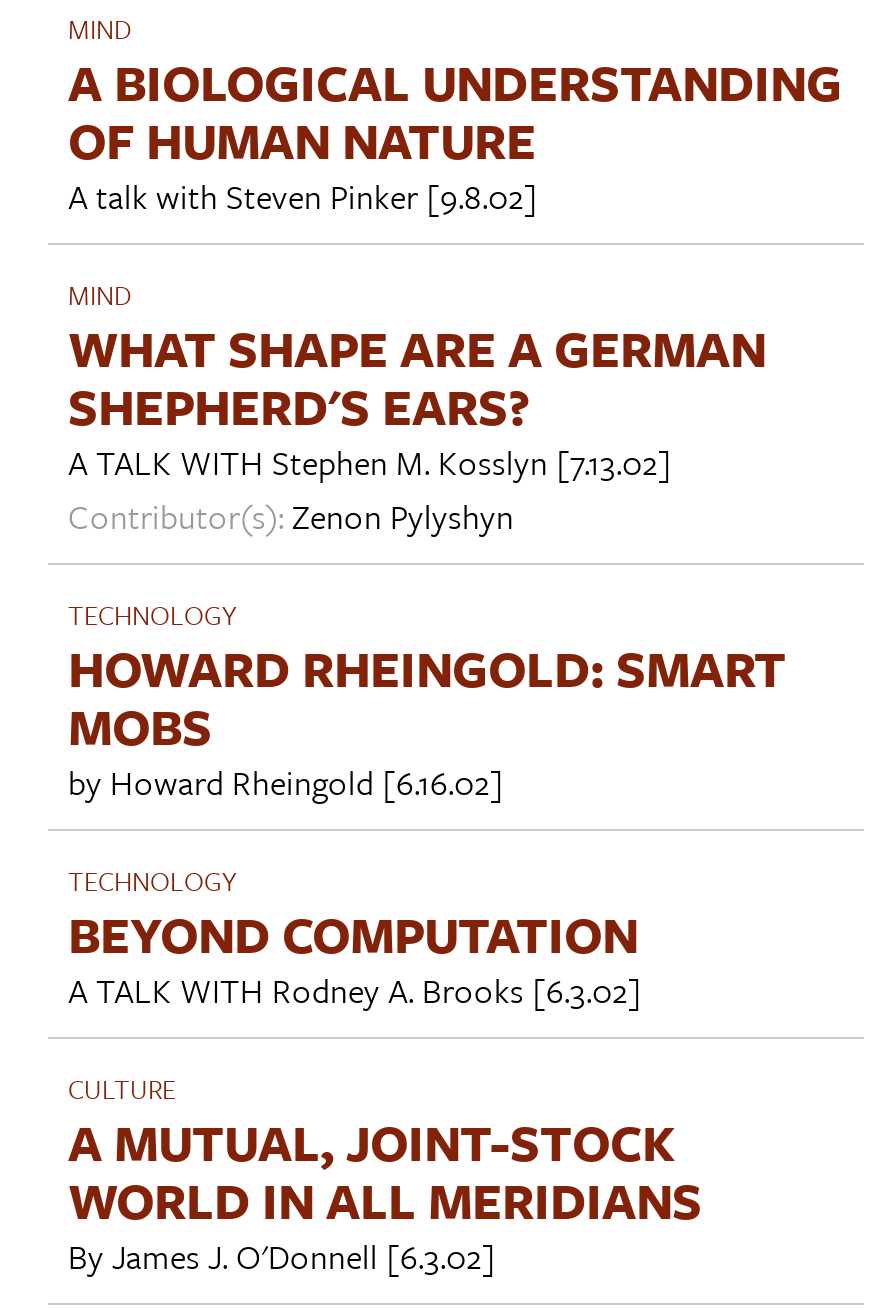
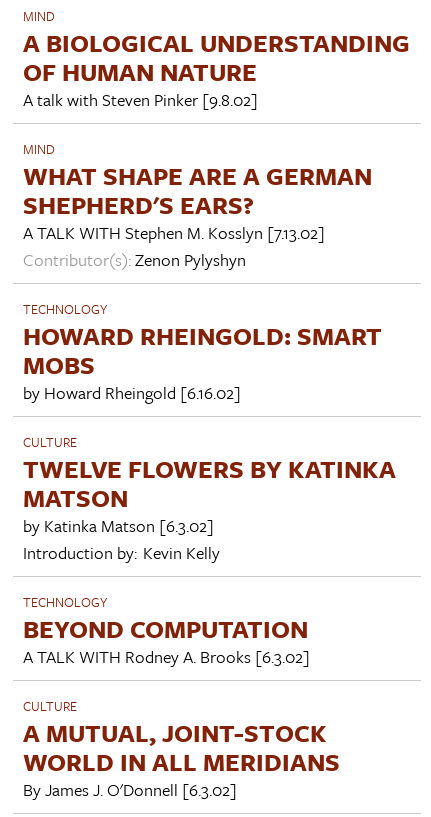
+ CULTURE
+ TWELVE FLOWERS BY KATINKA
+ MATSON
+ by Katinka Matson [6.3.02]
+ Introduction by: Kevin Kelly
